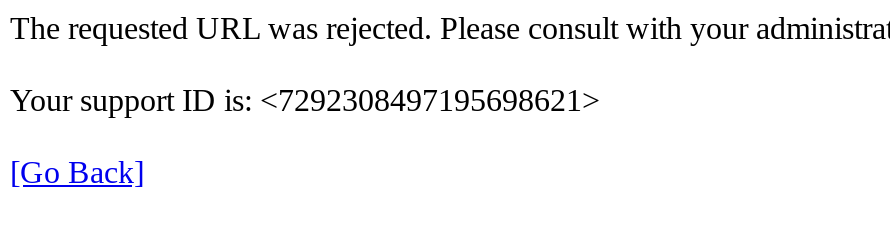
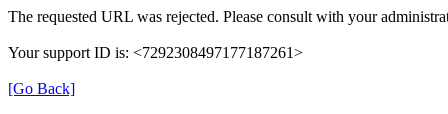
- Your support ID is: <7292308497195698621>
+ Your support ID is: <7292308497177187261>
